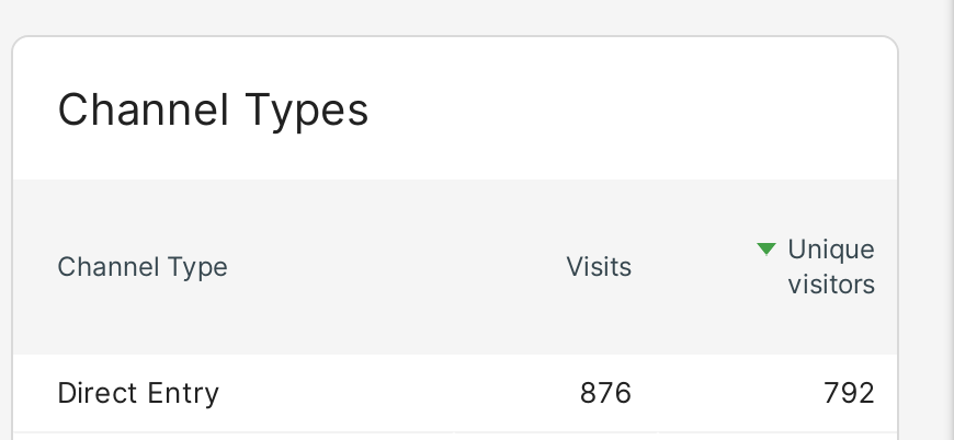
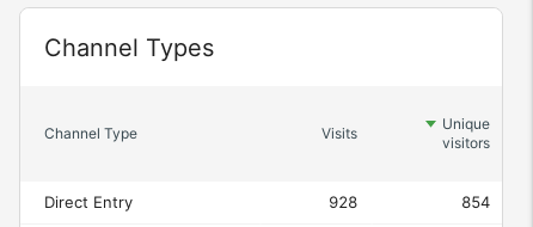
- 876
+ 928

- 792
+ 854
